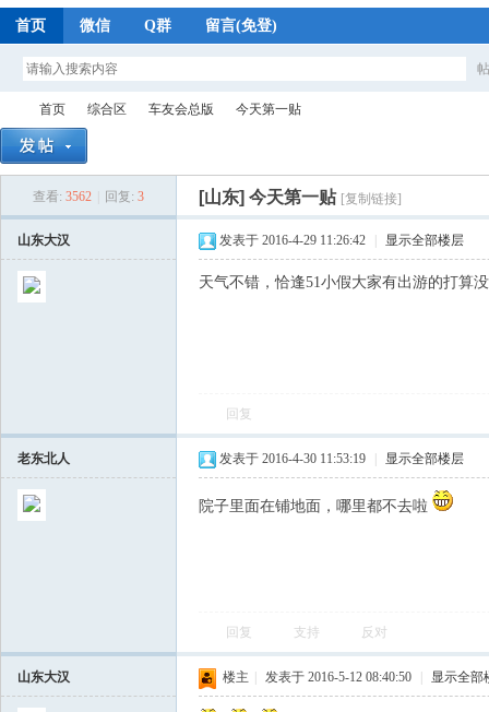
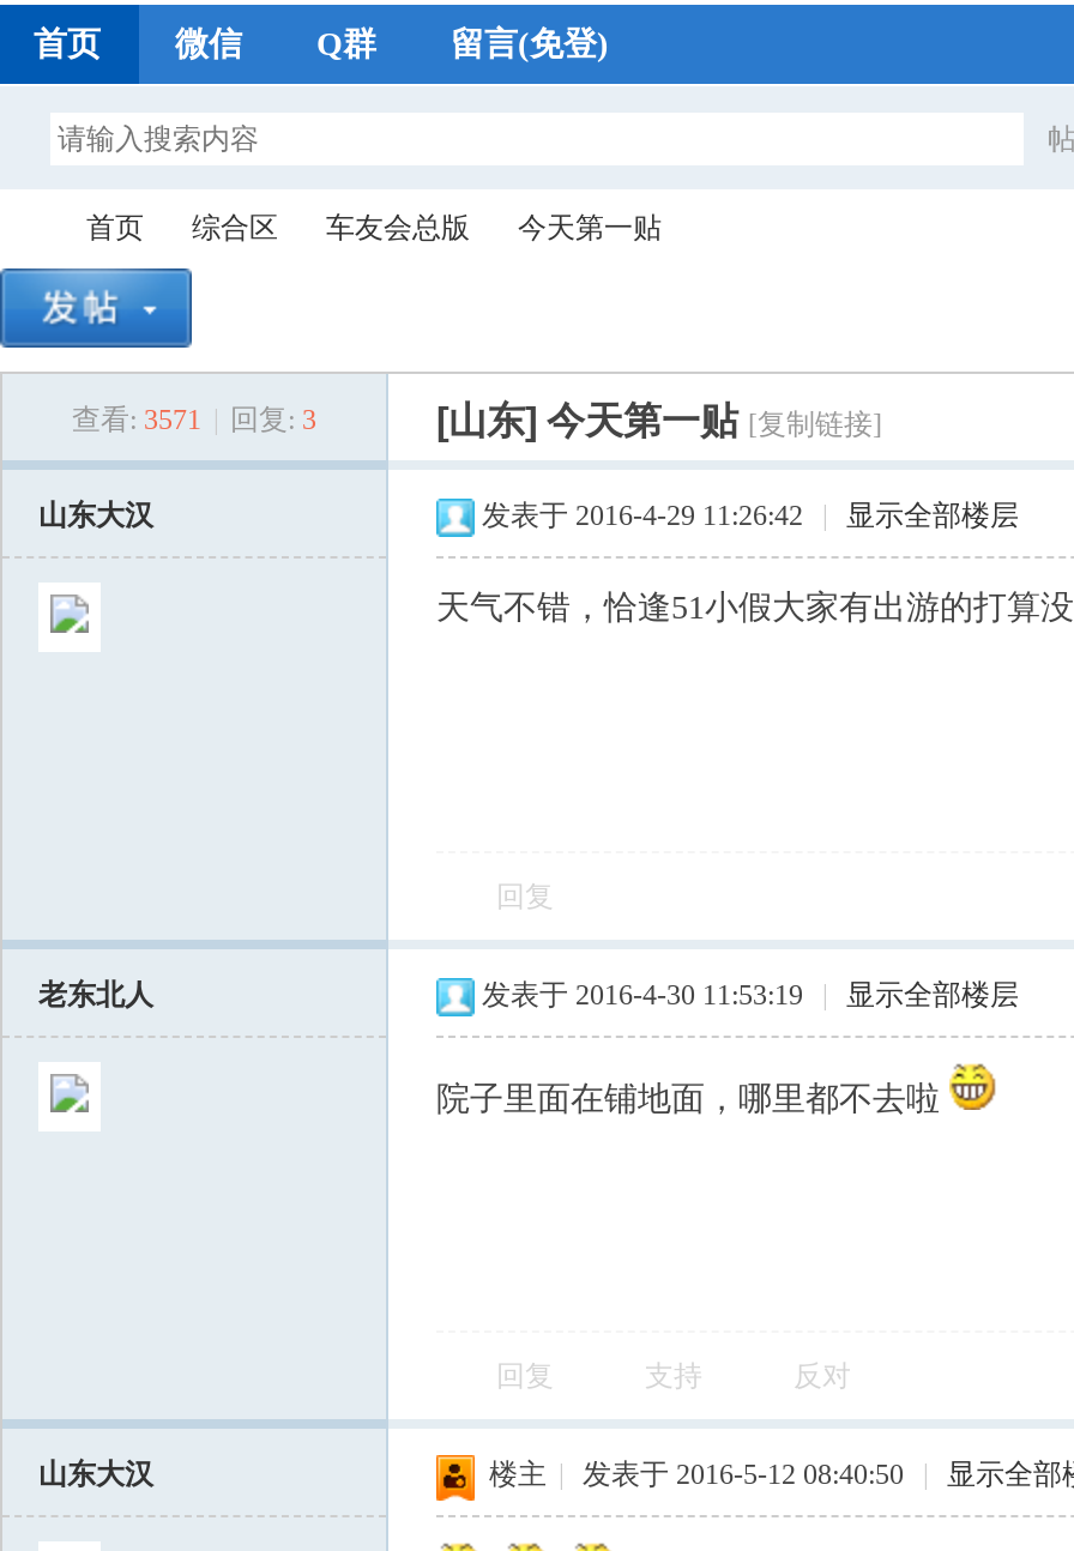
- 查看: 3562
+ 查看: 3571
